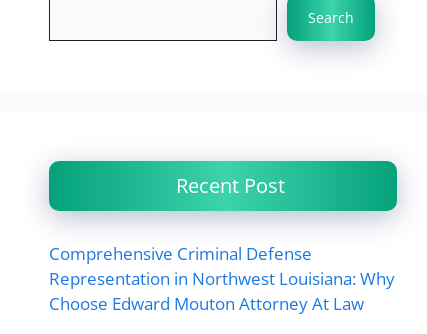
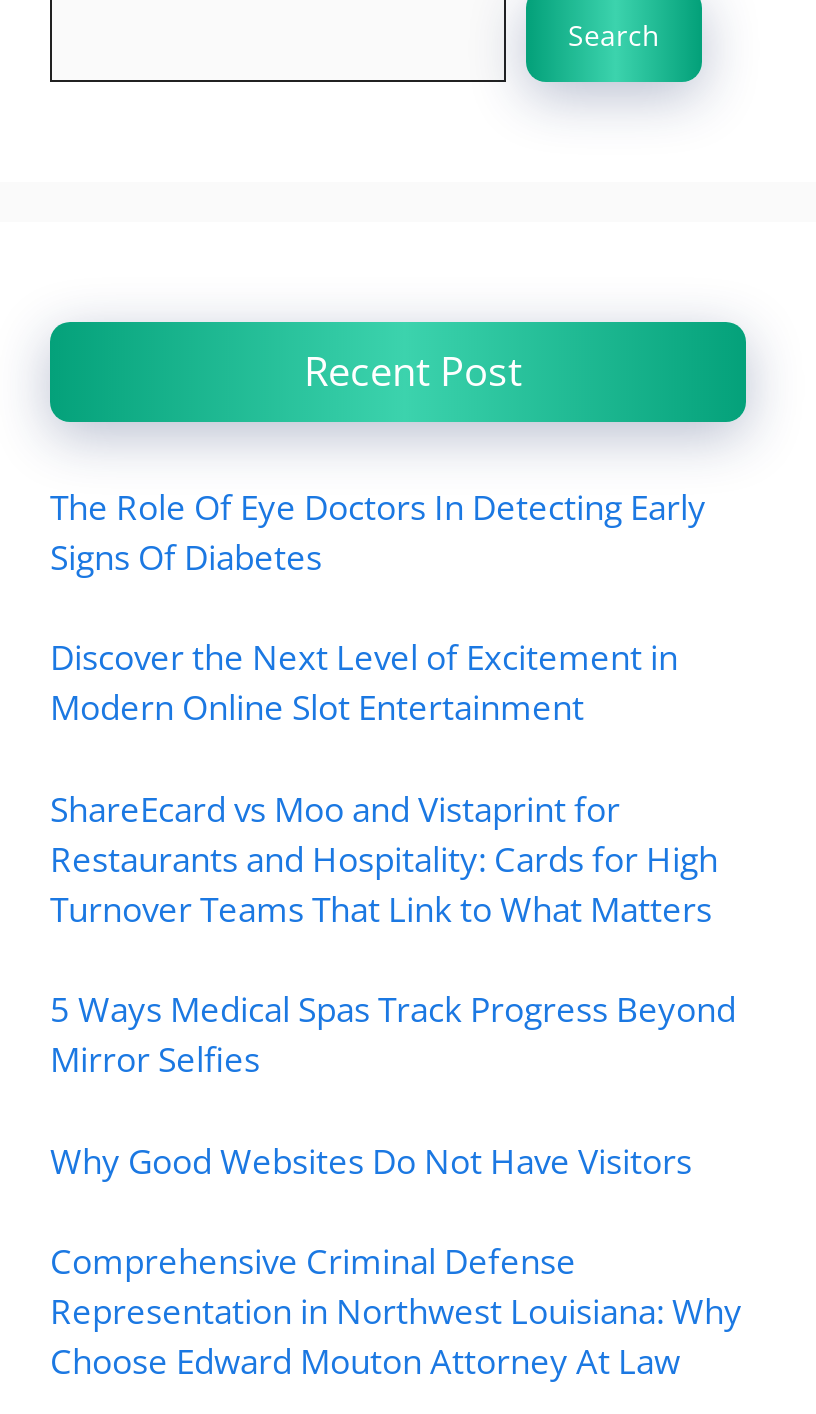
+ The Role Of Eye Doctors In Detecting Early
+ Signs Of Diabetes
+ Discover the Next Level of Excitement in
+ Modern Online Slot Entertainment
+ ShareEcard vs Moo and Vistaprint for
+ Restaurants and Hospitality: Cards for High
+ Turnover Teams That Link to What Matters
+ 5 Ways Medical Spas Track Progress Beyond
+ Mirror Selfies
+ Why Good Websites Do Not Have Visitors
